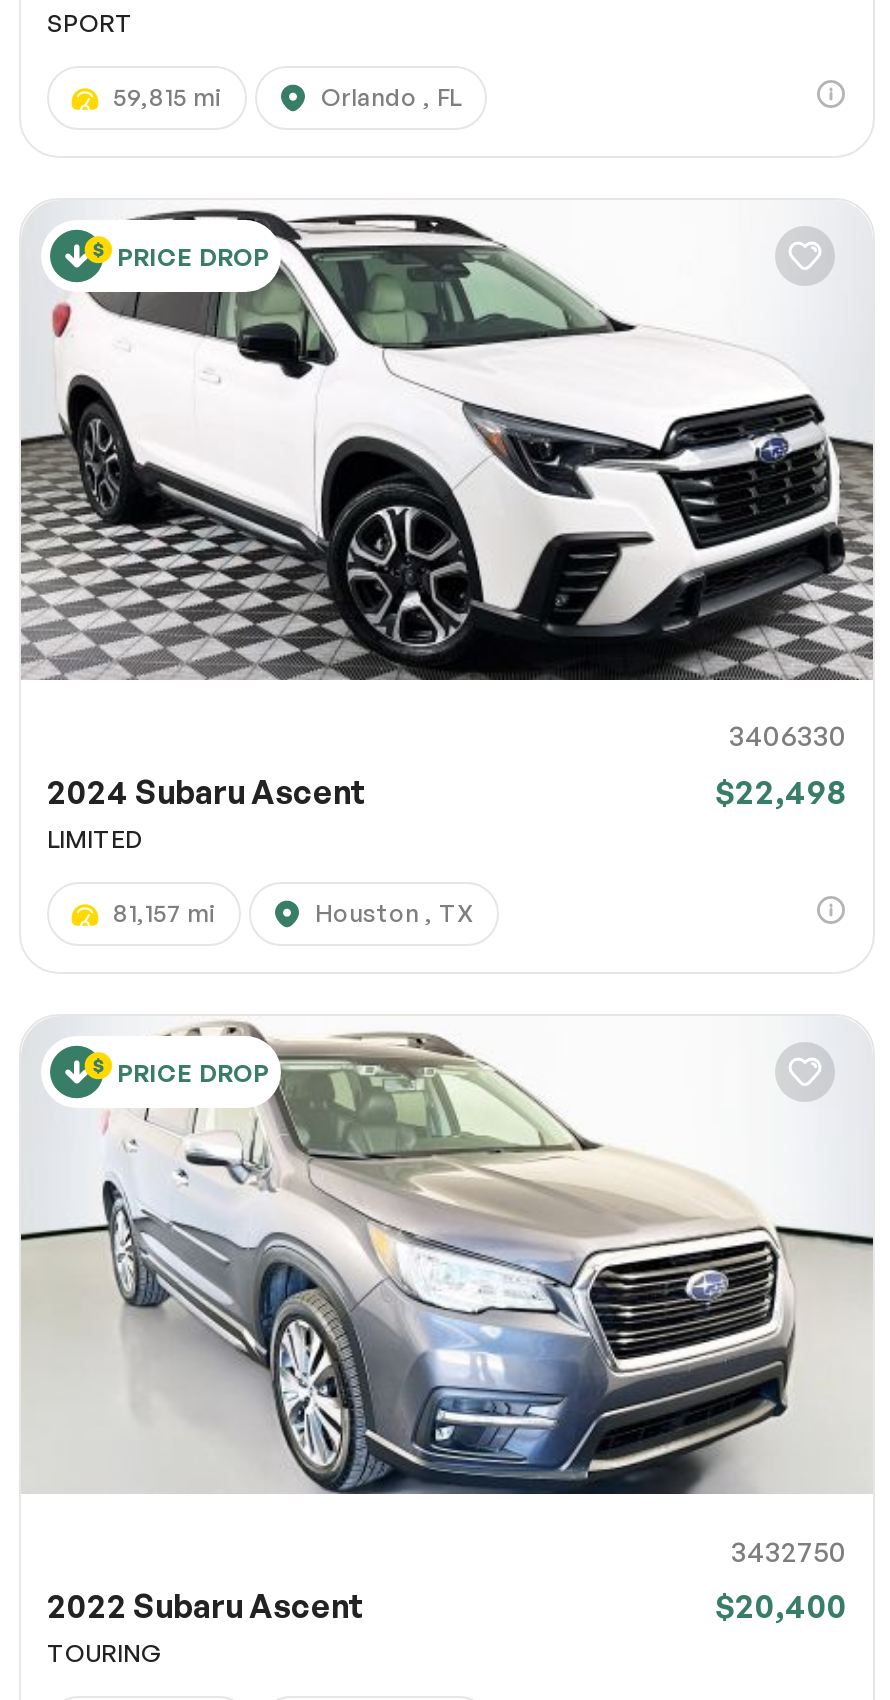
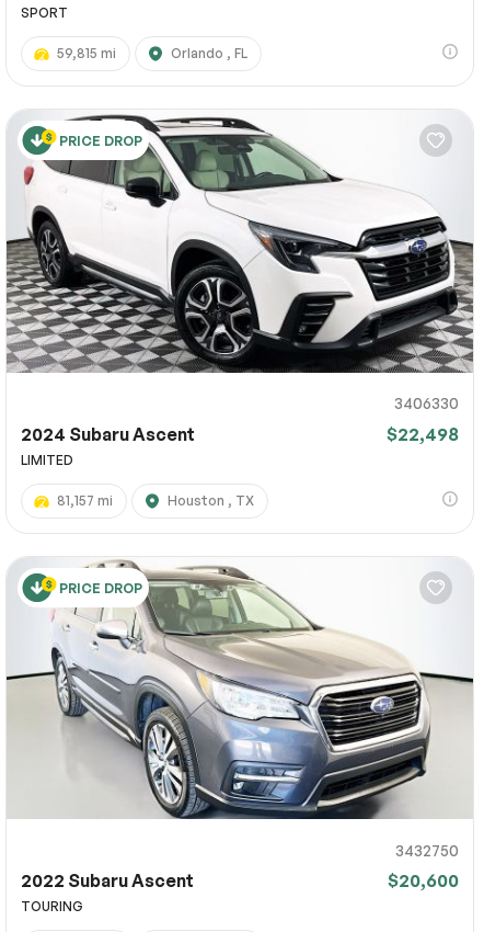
- $20,400
+ $20,600
